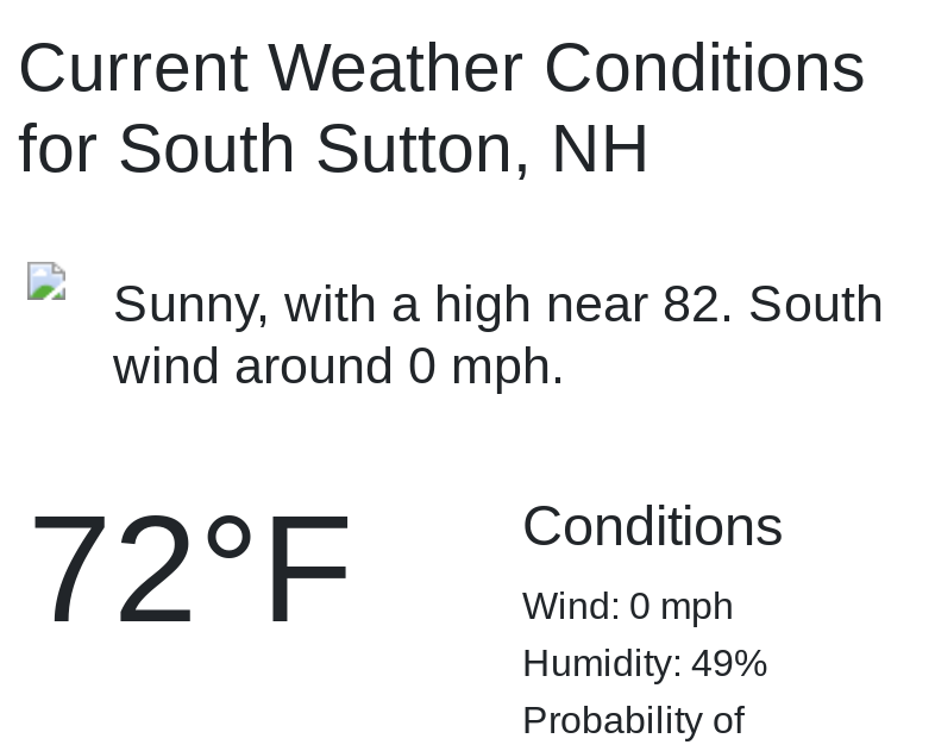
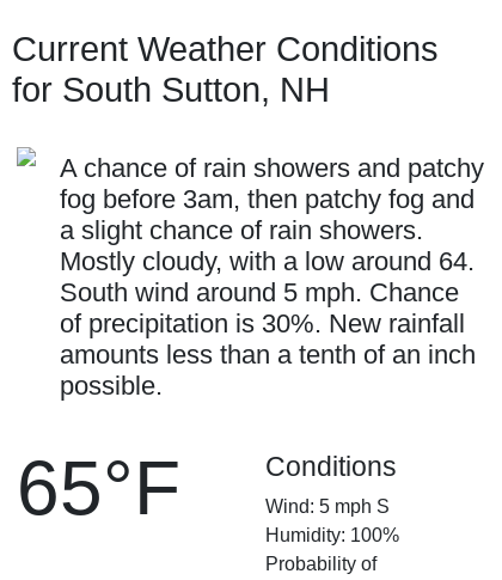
- Sunny, with a high near 82. South
- wind around 0 mph.
+ A chance of rain showers and patchy
+ fog before 3am, then patchy fog and
+ a slight chance of rain showers.
+ Mostly cloudy, with a low around 64.
+ South wind around 5 mph. Chance
+ of precipitation is 30%. New rainfall
+ amounts less than a tenth of an inch
+ possible.

- 72°F
+ 65°F

- Wind: 0 mph
- Humidity: 49%
+ Wind: 5 mph S
+ Humidity: 100%
